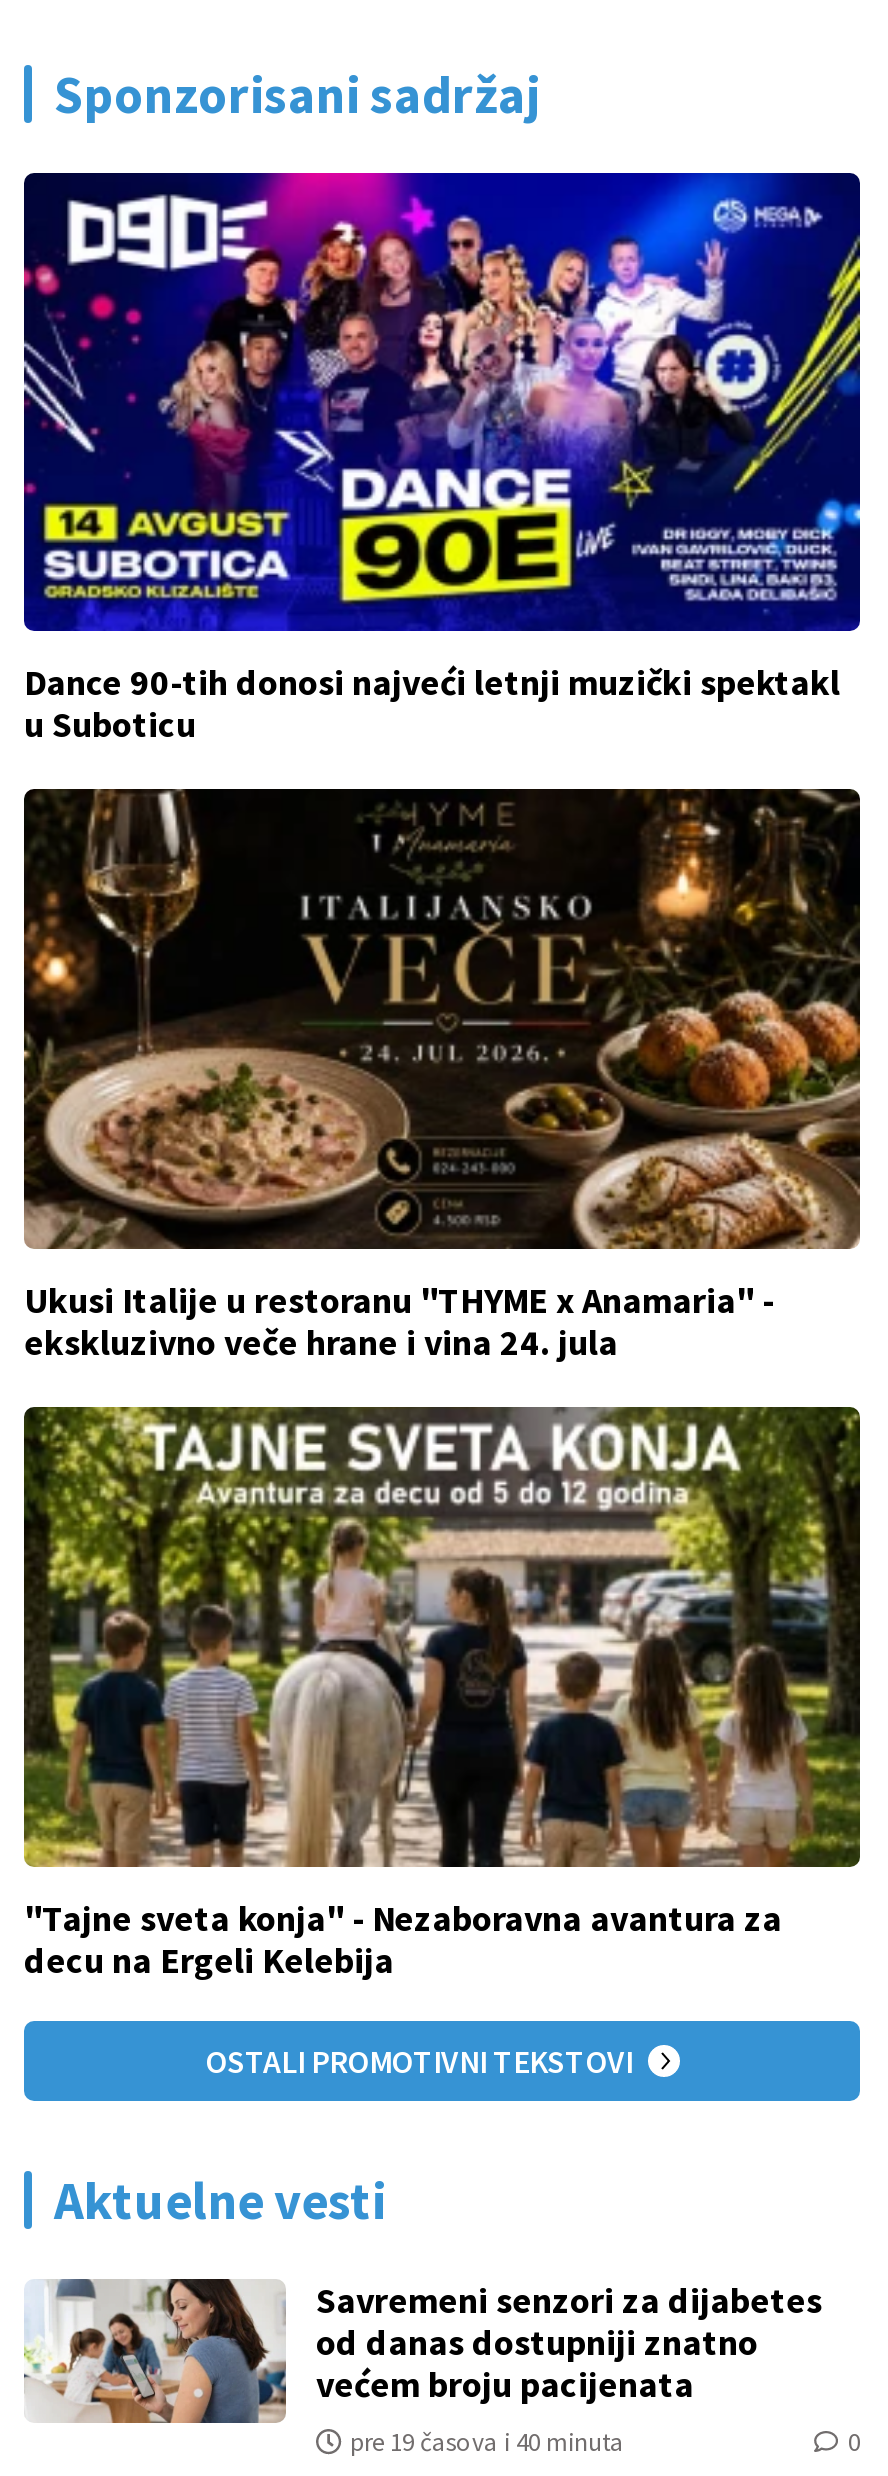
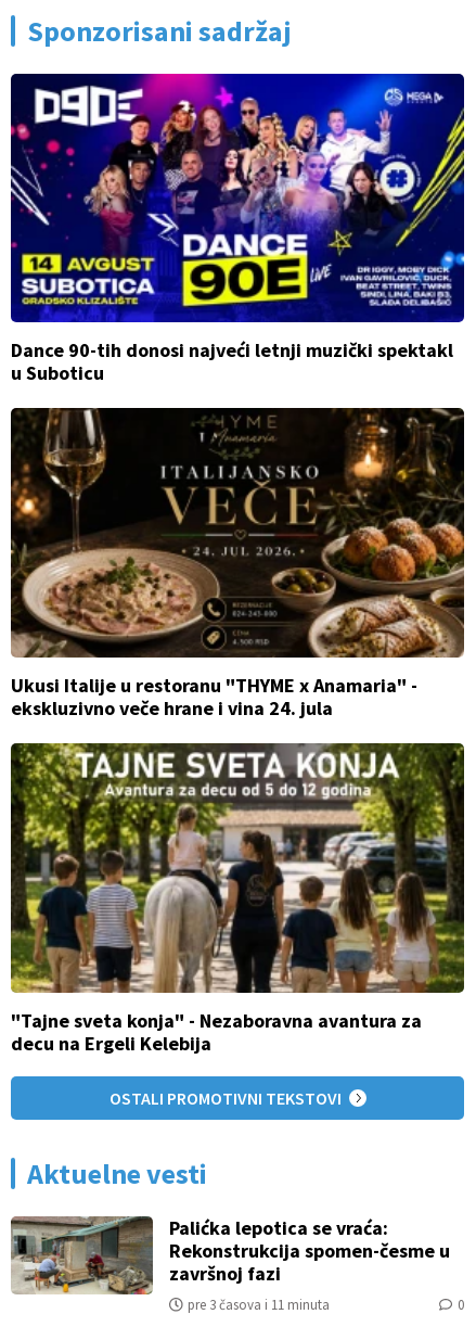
- [image]
- Savremeni senzori za dijabetes
- od danas dostupniji znatno
- većem broju pacijenata
- pre 19 časova i 40 minuta
+ [image]
+ Palićka lepotica se vraća:
+ Rekonstrukcija spomen-česme u
+ završnoj fazi
+ pre 3 časova i 11 minuta
